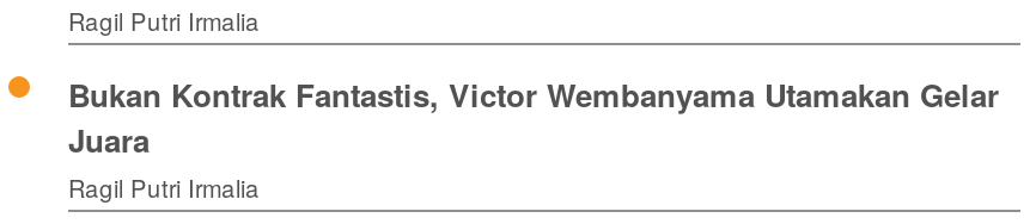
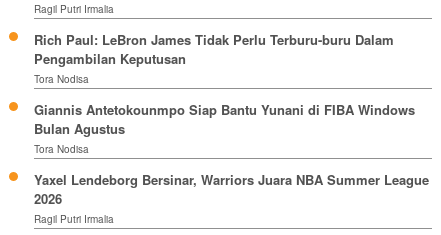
- Bukan Kontrak Fantastis, Victor Wembanyama Utamakan Gelar
- Juara
+ Rich Paul: LeBron James Tidak Perlu Terburu-buru Dalam
+ Pengambilan Keputusan
+ Tora Nodisa
+ Giannis Antetokounmpo Siap Bantu Yunani di FIBA Windows
+ Bulan Agustus
+ Tora Nodisa
+ Yaxel Lendeborg Bersinar, Warriors Juara NBA Summer League
+ 2026
